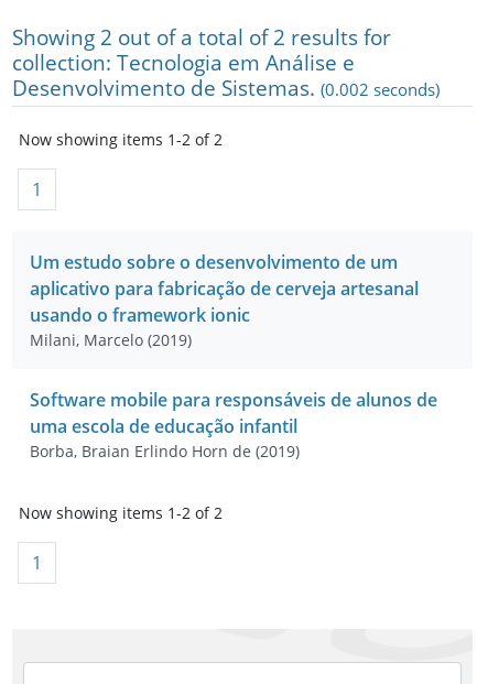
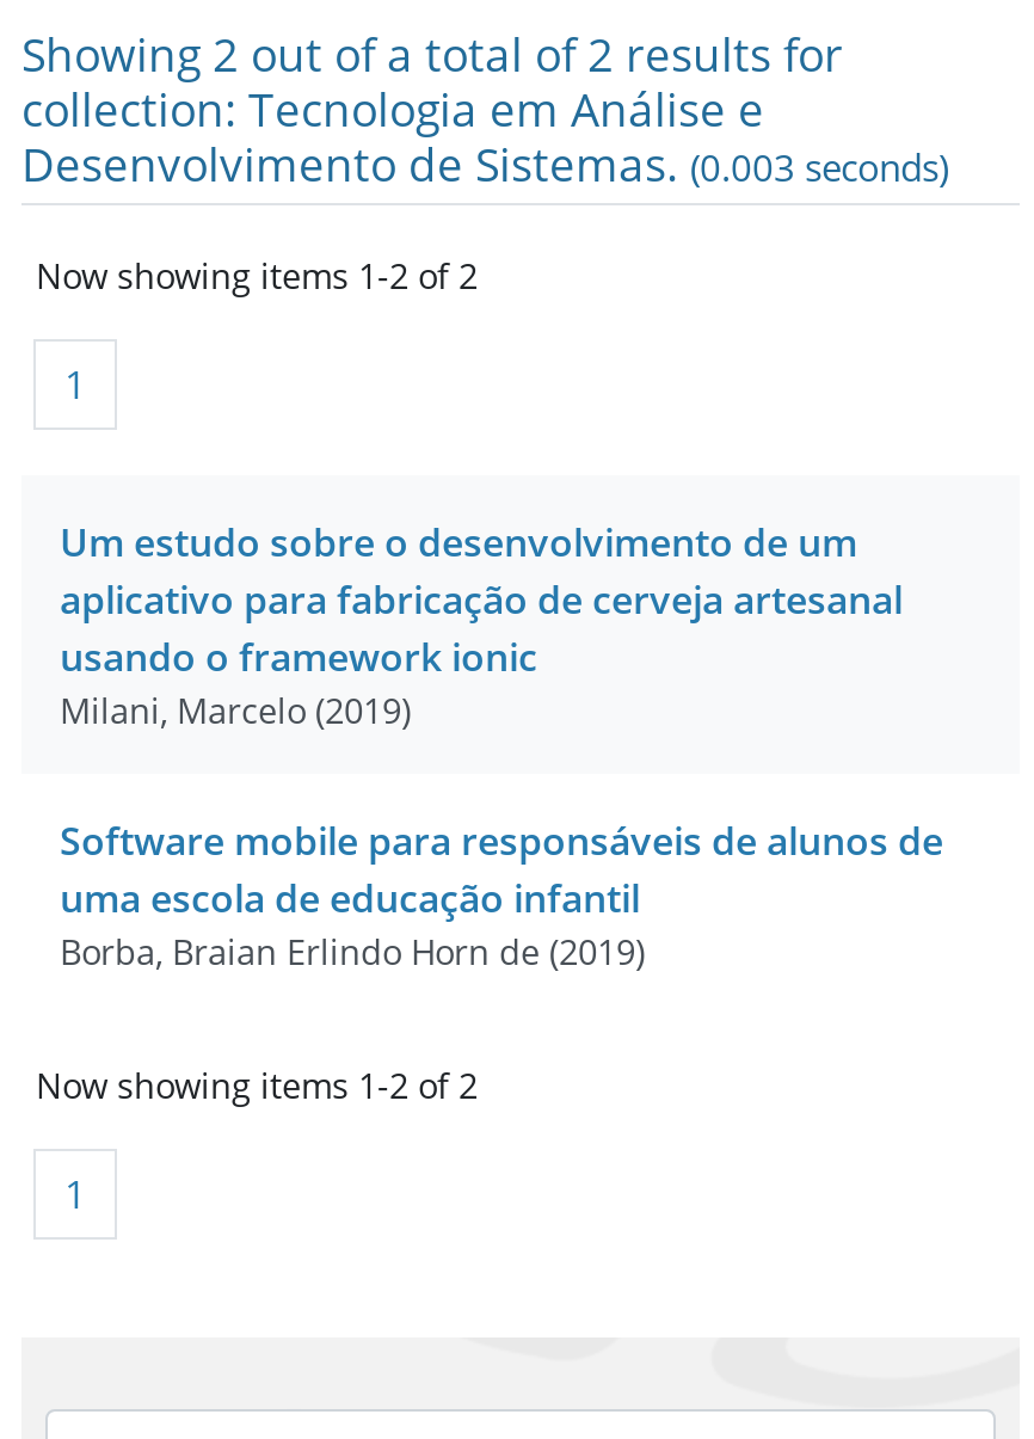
- Desenvolvimento de Sistemas. (0.002 seconds)
+ Desenvolvimento de Sistemas. (0.003 seconds)
